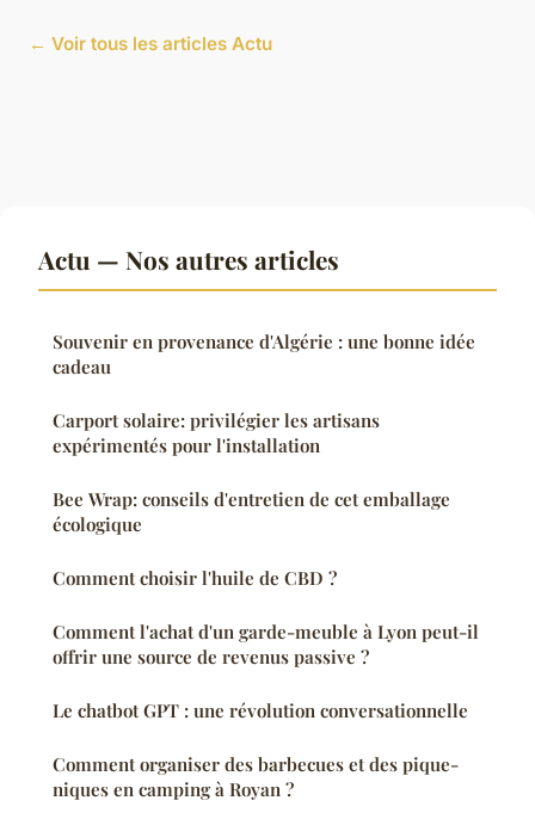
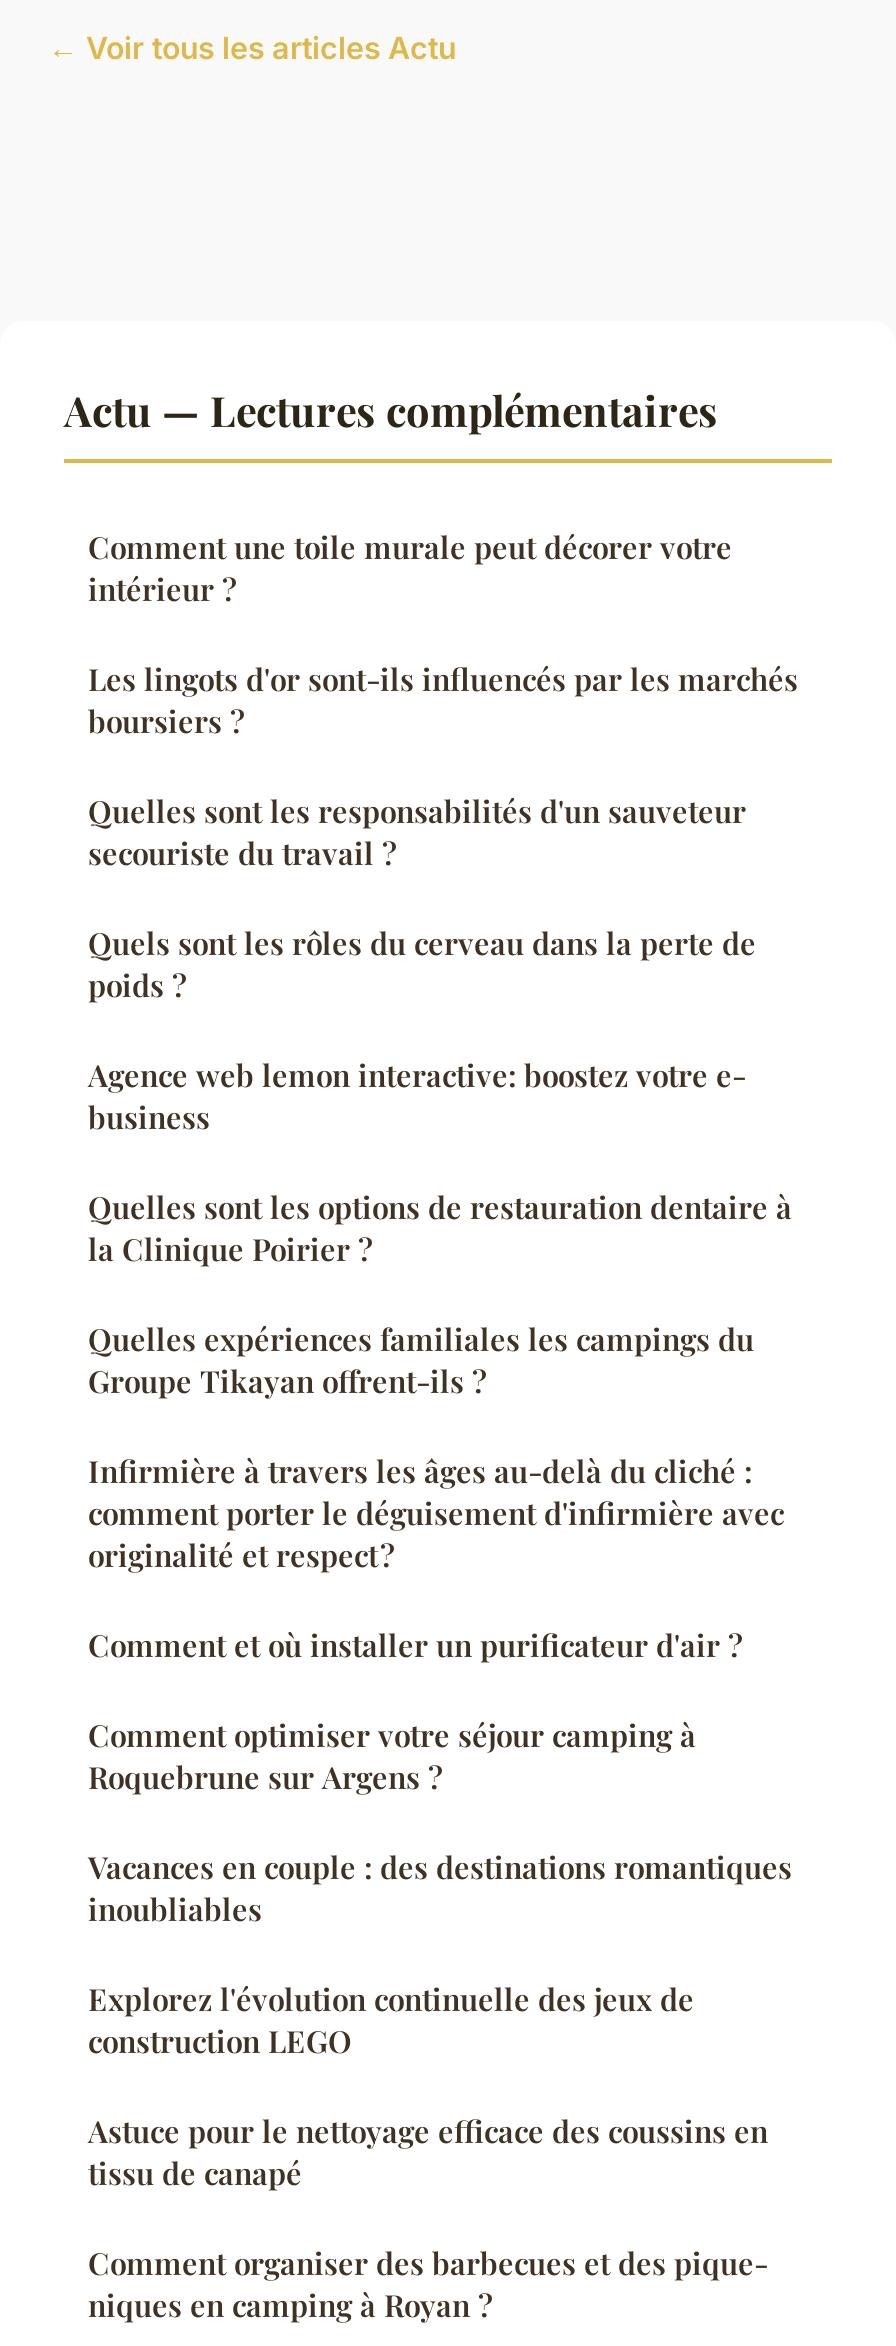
- Actu — Nos autres articles
- Souvenir en provenance d'Algérie : une bonne idée
- cadeau
- Carport solaire: privilégier les artisans
- expérimentés pour l'installation
- Bee Wrap: conseils d'entretien de cet emballage
- écologique
- Comment choisir l'huile de CBD ?
- Comment l'achat d'un garde-meuble à Lyon peut-il
- offrir une source de revenus passive ?
- Le chatbot GPT : une révolution conversationnelle
+ Actu — Lectures complémentaires
+ Comment une toile murale peut décorer votre
+ intérieur ?
+ Les lingots d'or sont-ils influencés par les marchés
+ boursiers ?
+ Quelles sont les responsabilités d'un sauveteur
+ secouriste du travail ?
+ Quels sont les rôles du cerveau dans la perte de
+ poids ?
+ Agence web lemon interactive: boostez votre e-
+ business
+ Quelles sont les options de restauration dentaire à
+ la Clinique Poirier ?
+ Quelles expériences familiales les campings du
+ Groupe Tikayan offrent-ils ?
+ Infirmière à travers les âges au-delà du cliché :
+ comment porter le déguisement d'infirmière avec
+ originalité et respect ?
+ Comment et où installer un purificateur d'air ?
+ Comment optimiser votre séjour camping à
+ Roquebrune sur Argens ?
+ Vacances en couple : des destinations romantiques
+ inoubliables
+ Explorez l'évolution continuelle des jeux de
+ construction LEGO
+ Astuce pour le nettoyage efficace des coussins en
+ tissu de canapé
